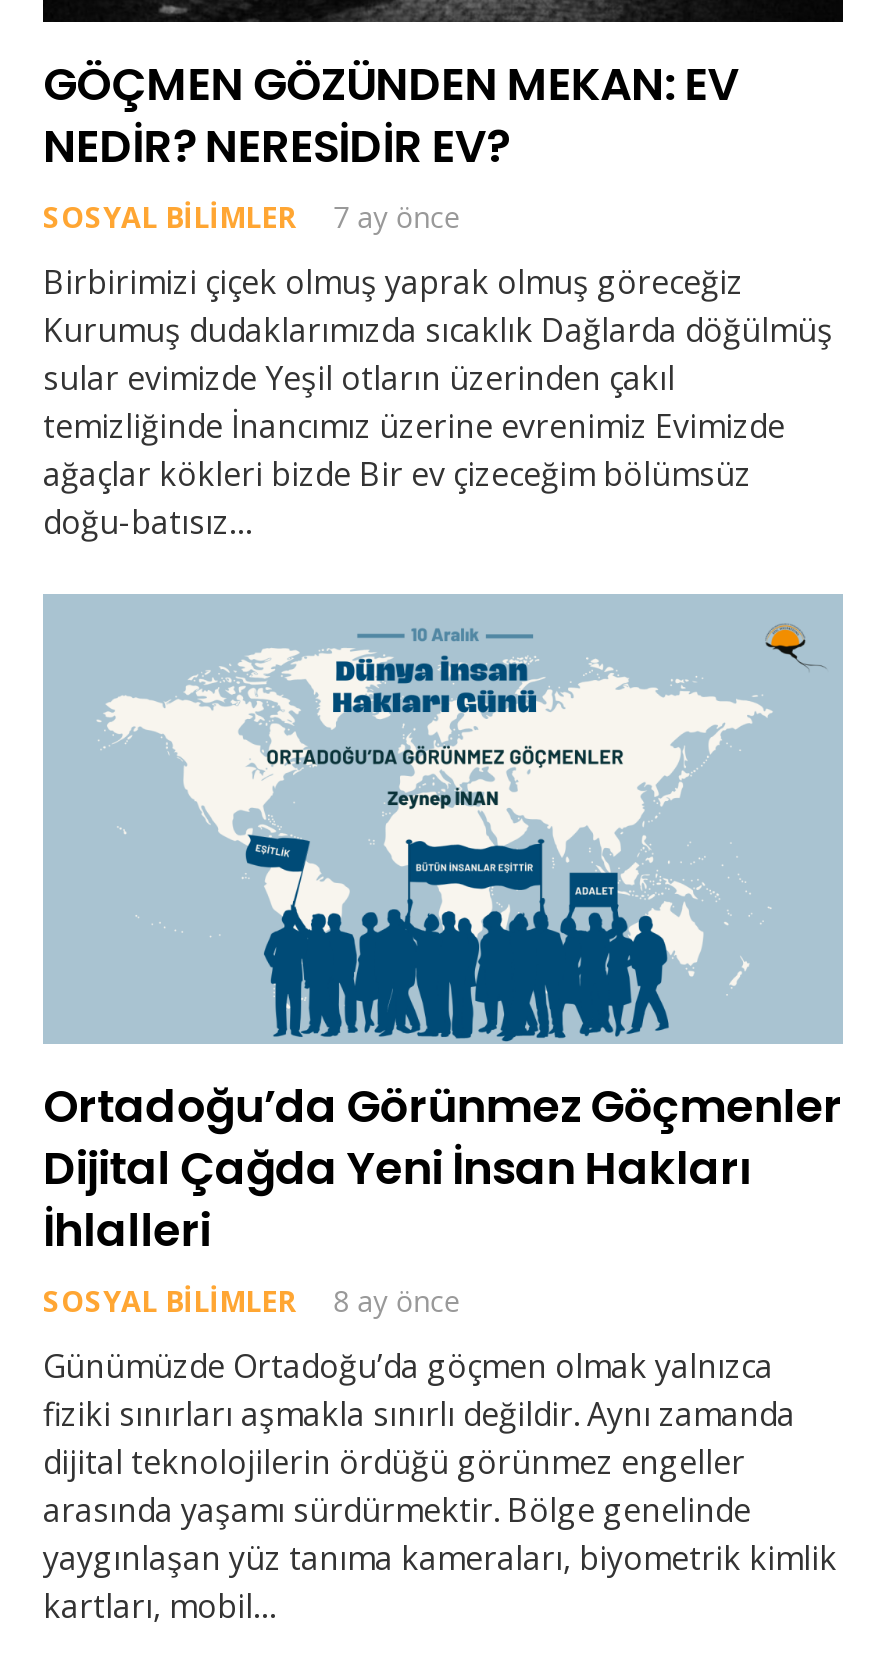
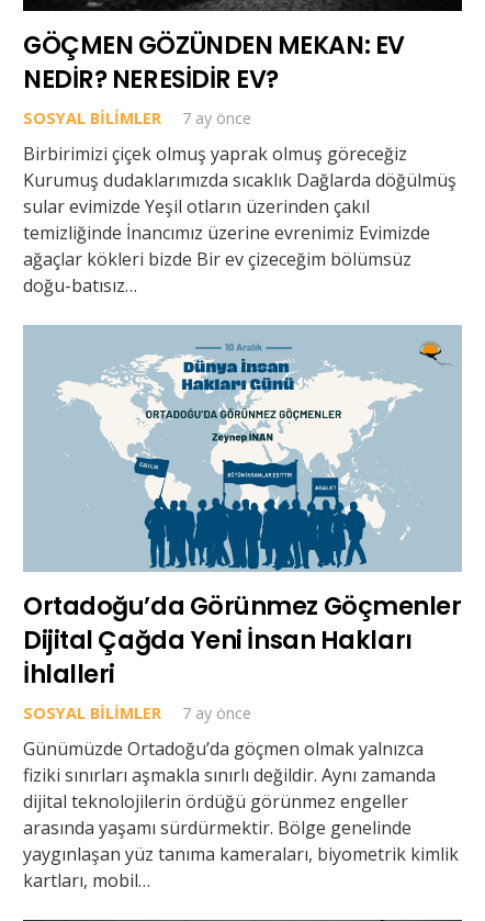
- SOSYAL BILIMLER 8 ay önce
+ SOSYAL BILIMLER 7 ay önce
